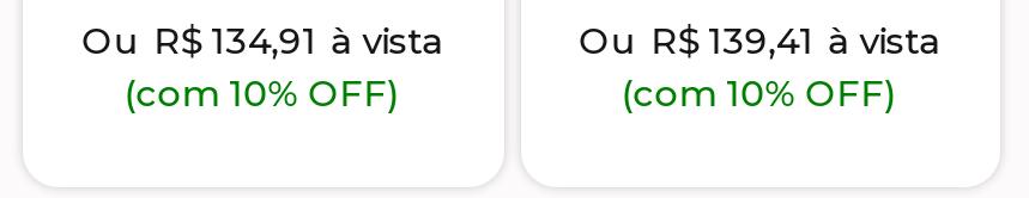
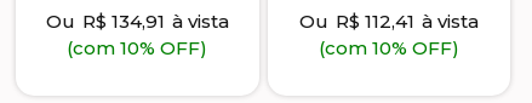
- Ou R$139,41 à vista
+ Ou R$112,41 à vista
